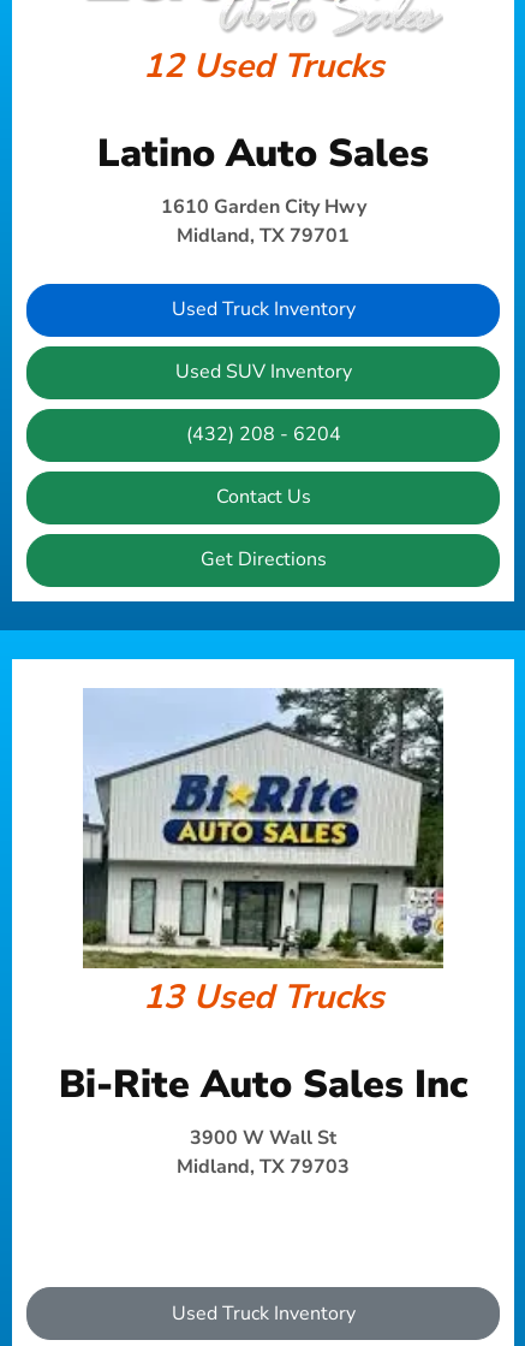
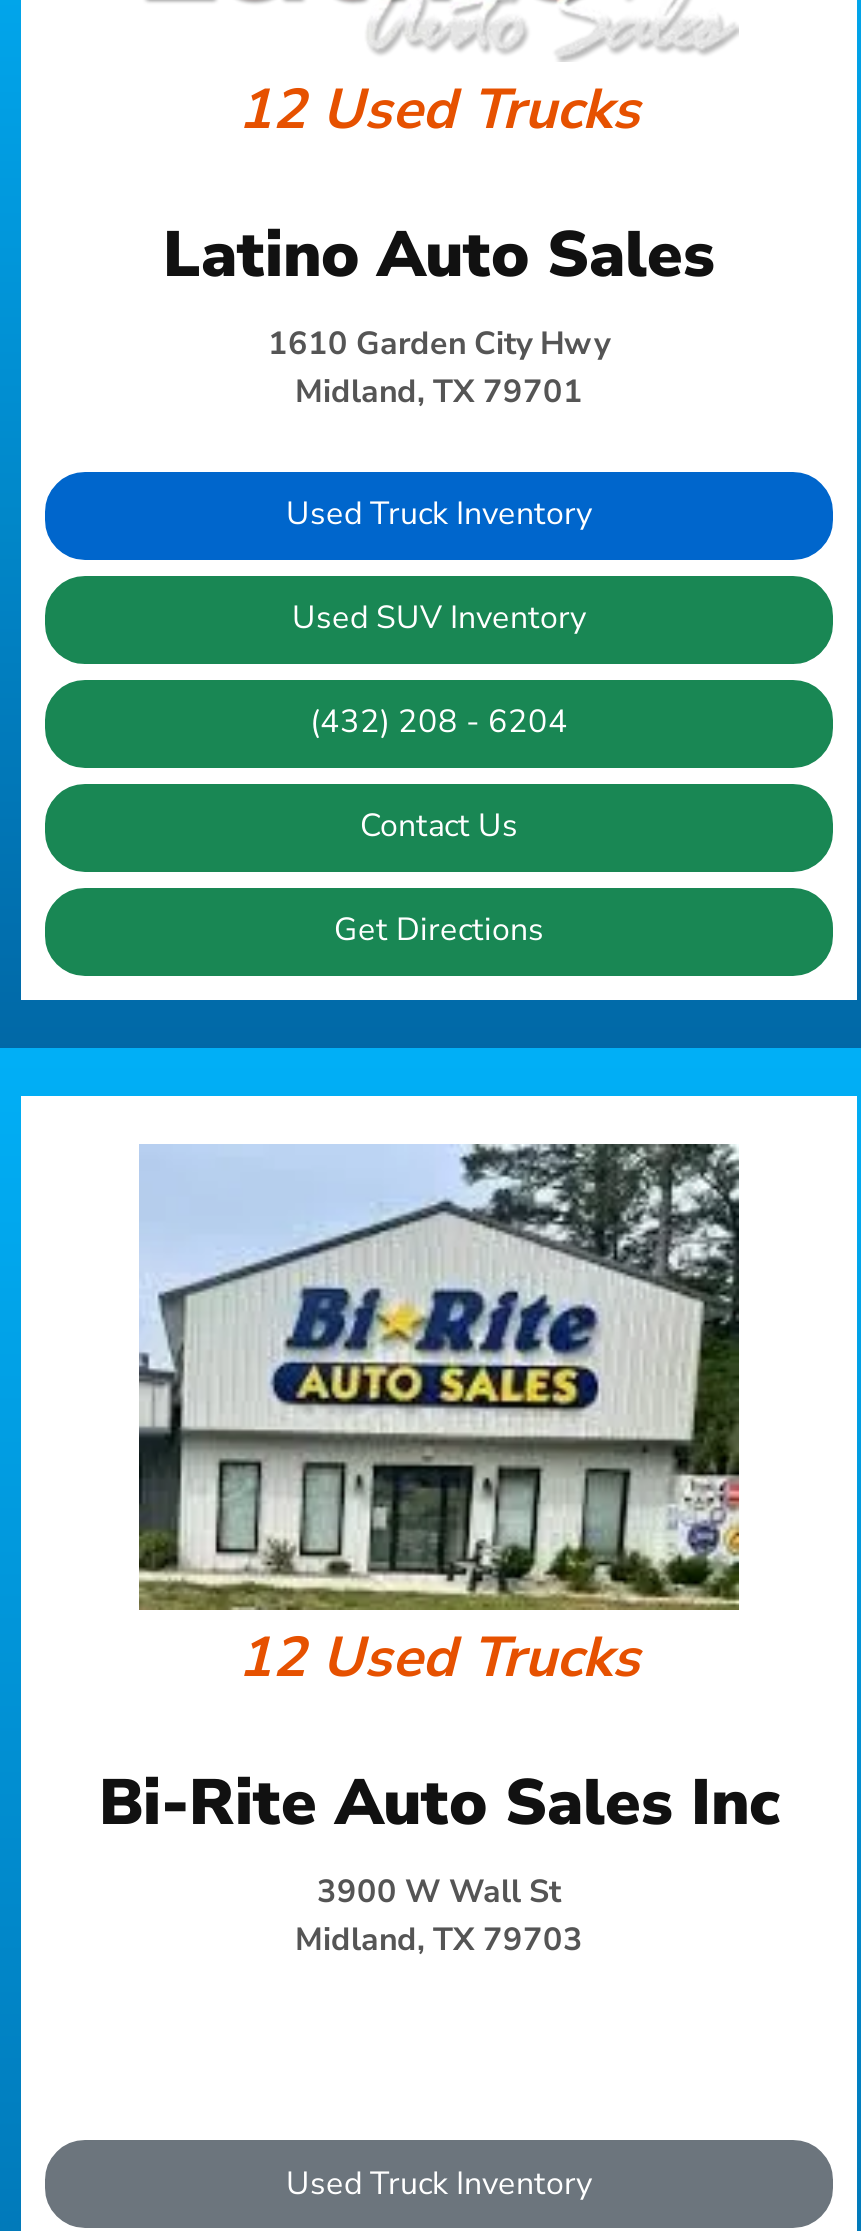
- 13 Used Trucks
+ 12 Used Trucks
